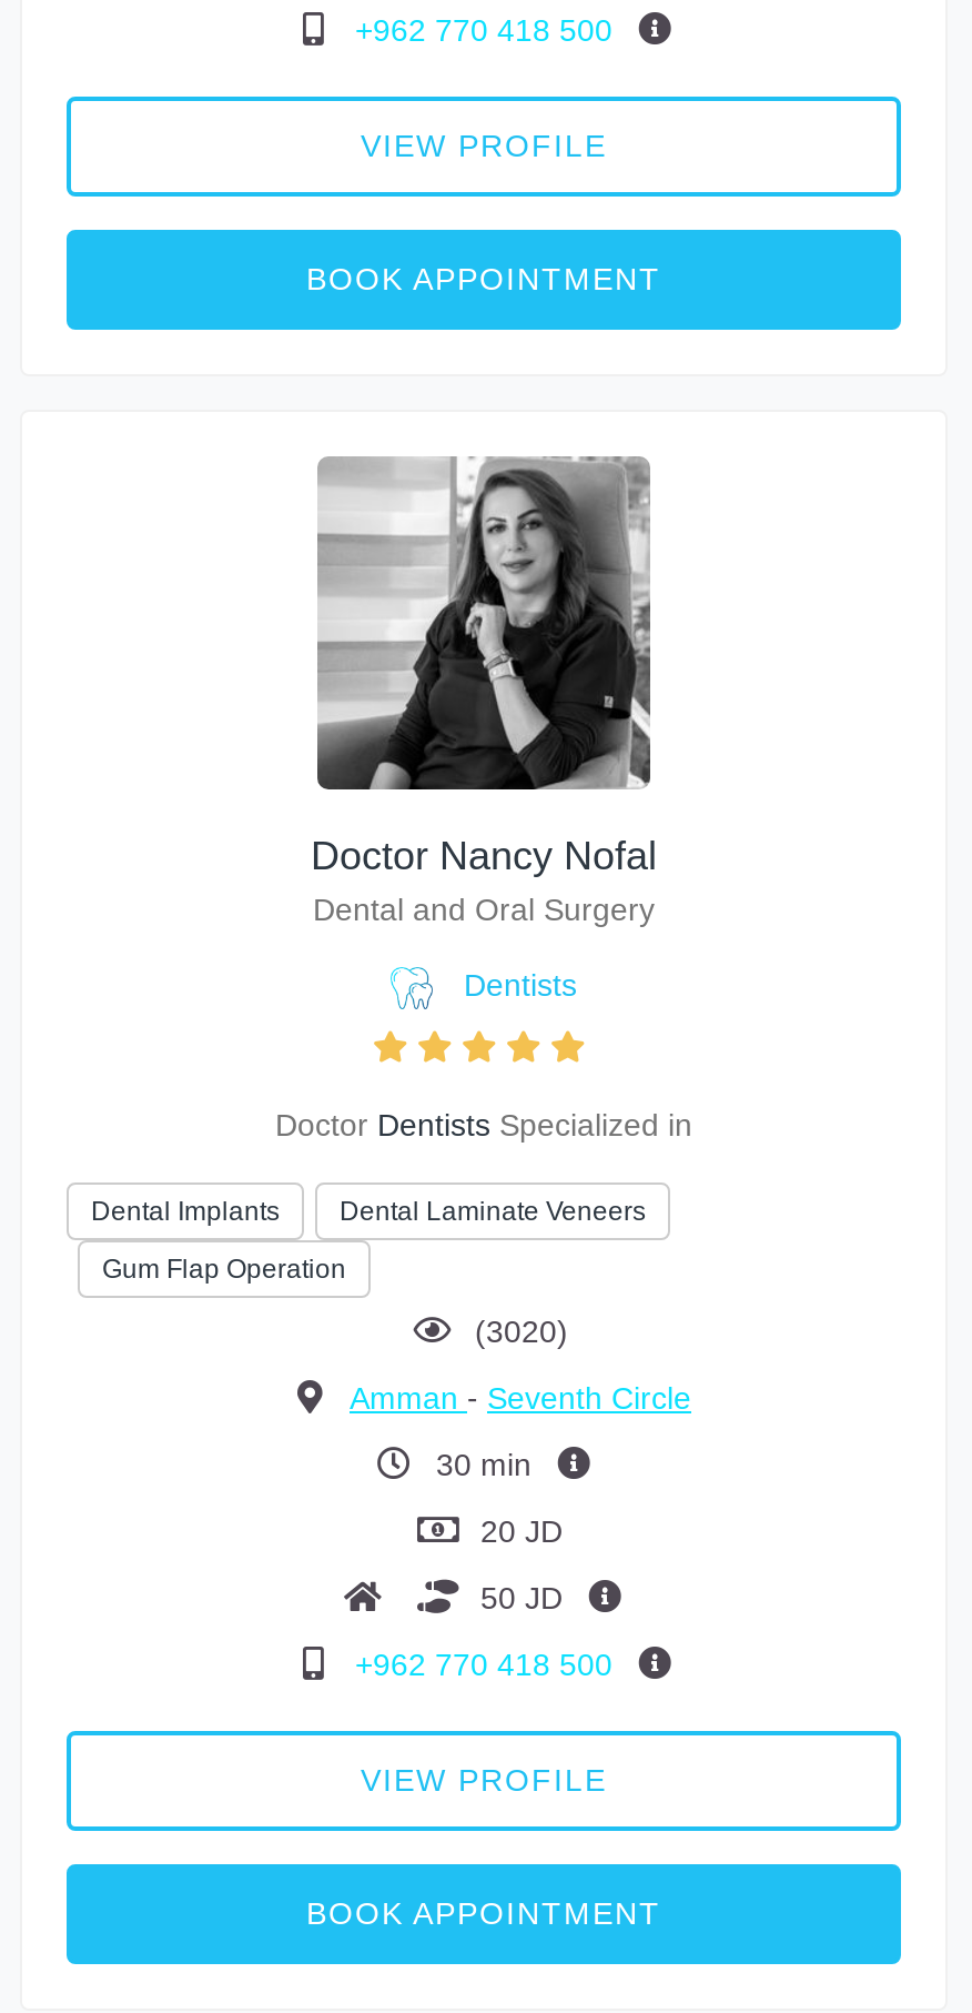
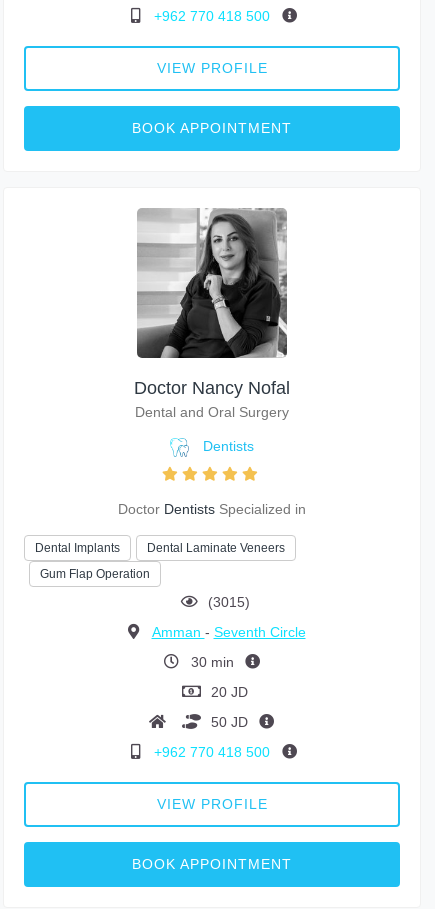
- (3020)
+ (3015)
